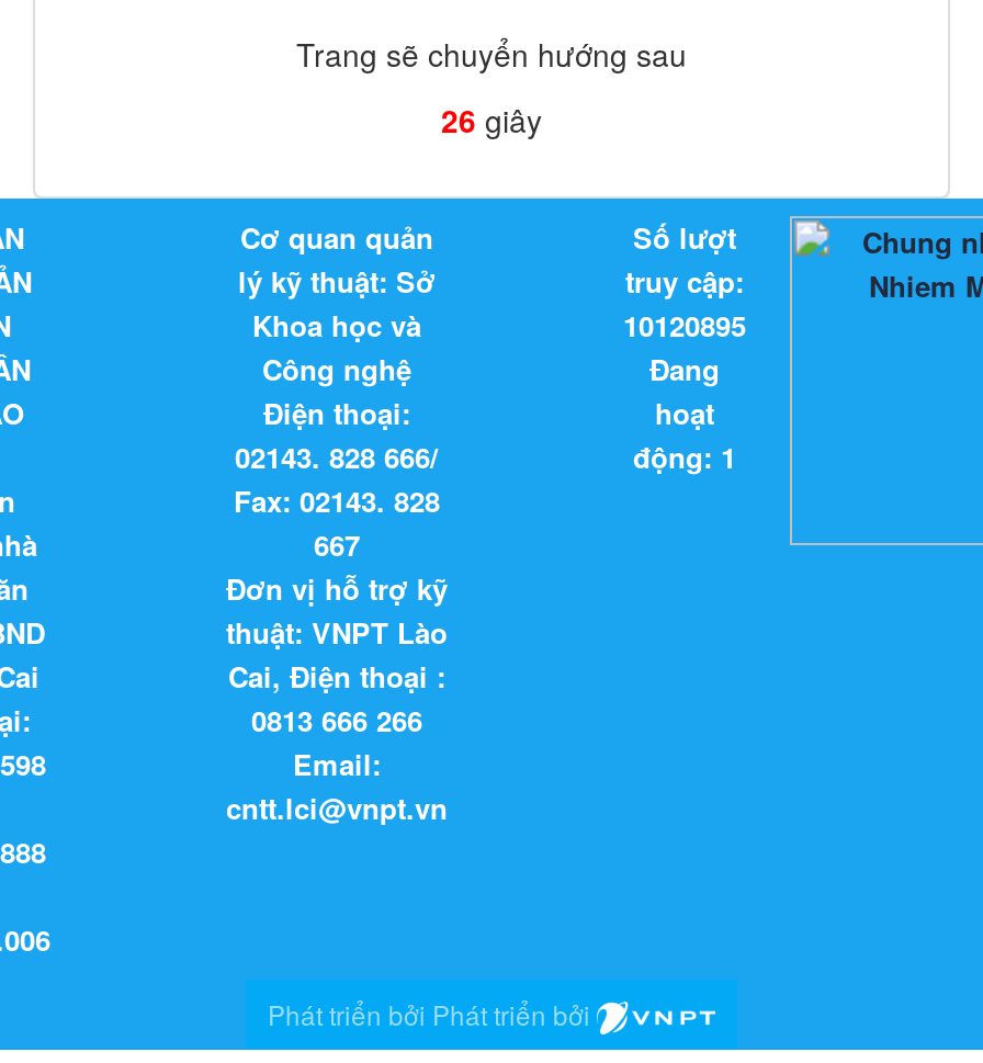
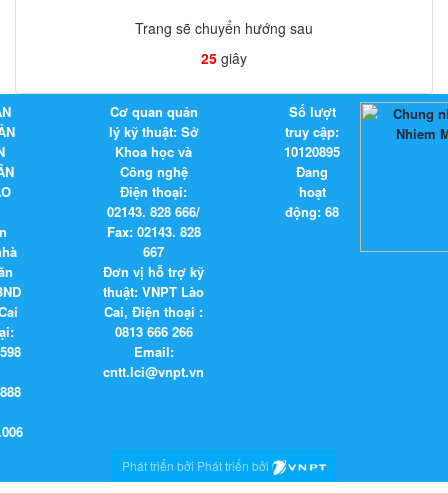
- động: 1
+ động: 68
